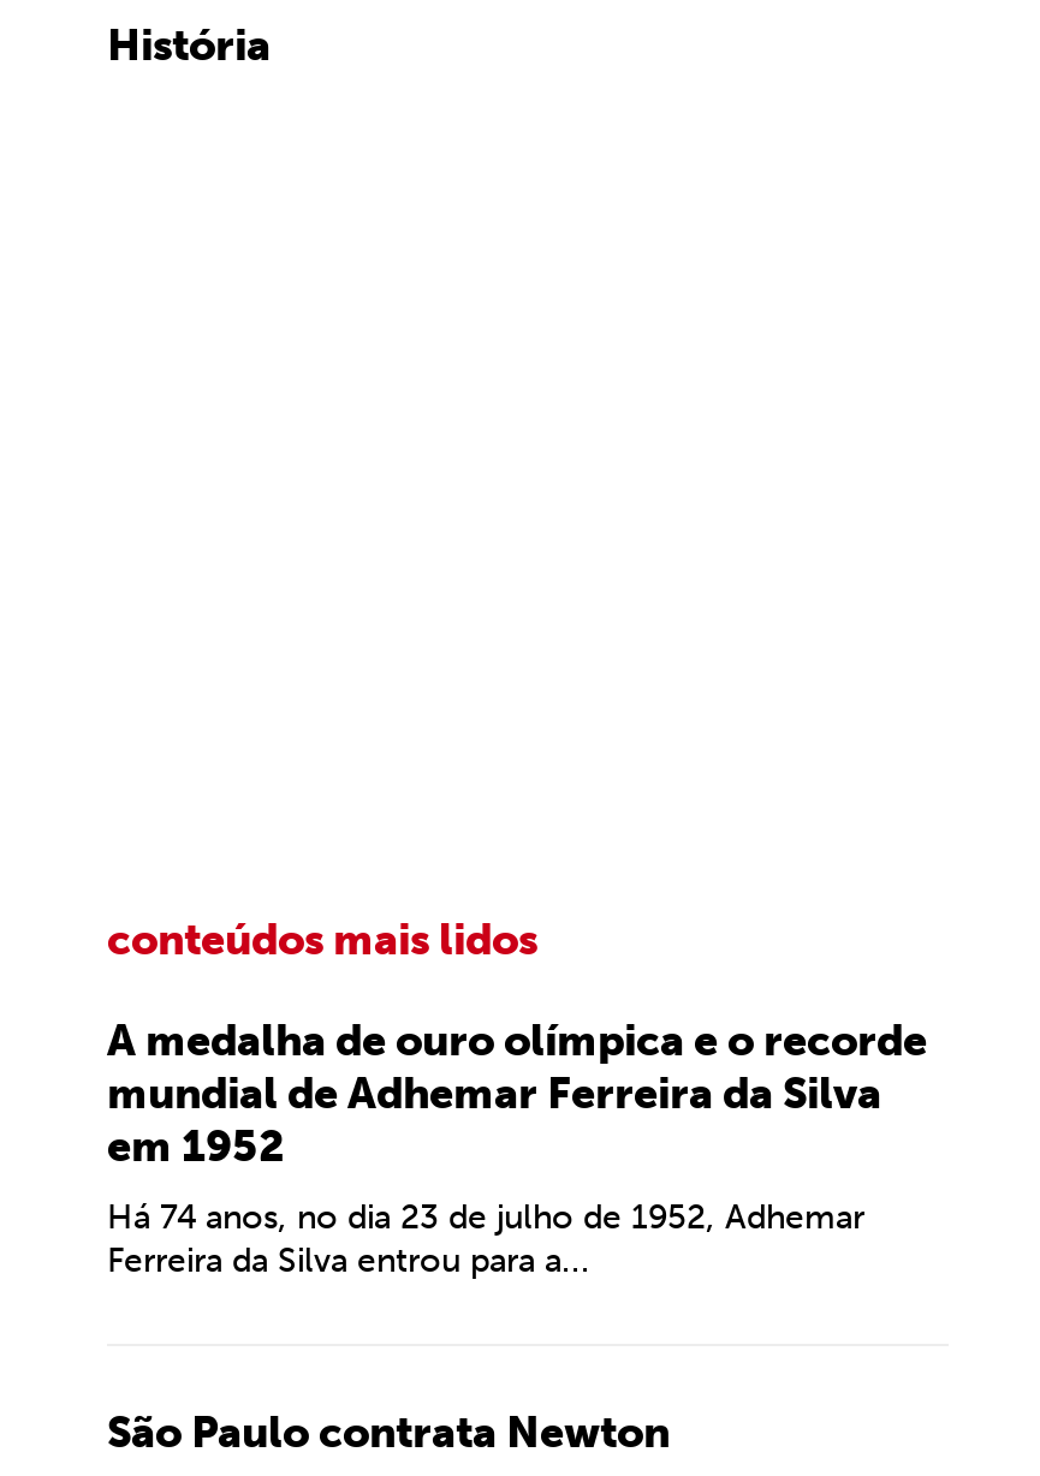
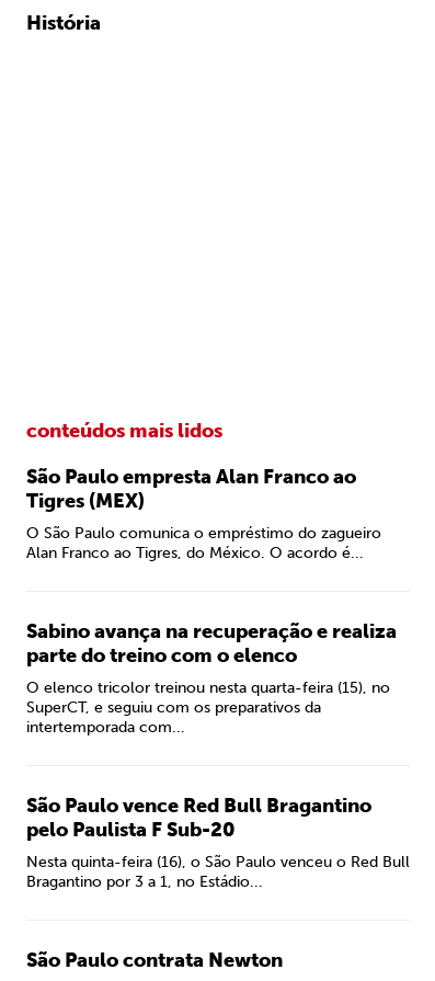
- A medalha de ouro olímpica e o recorde
- mundial de Adhemar Ferreira da Silva
- em 1952
- Há 74 anos, no dia 23 de julho de 1952, Adhemar
- Ferreira da Silva entrou para a...
+ São Paulo empresta Alan Franco ao
+ Tigres (MEX)
+ O São Paulo comunica o empréstimo do zagueiro
+ Alan Franco ao Tigres, do México. O acordo é...
+ Sabino avança na recuperação e realiza
+ parte do treino com o elenco
+ O elenco tricolor treinou nesta quarta-feira (15), no
+ SuperCT, e seguiu com os preparativos da
+ intertemporada com...
+ São Paulo vence Red Bull Bragantino
+ pelo Paulista F Sub-20
+ Nesta quinta-feira (16), o São Paulo venceu o Red Bull
+ Bragantino por 3 a 1, no Estádio...
